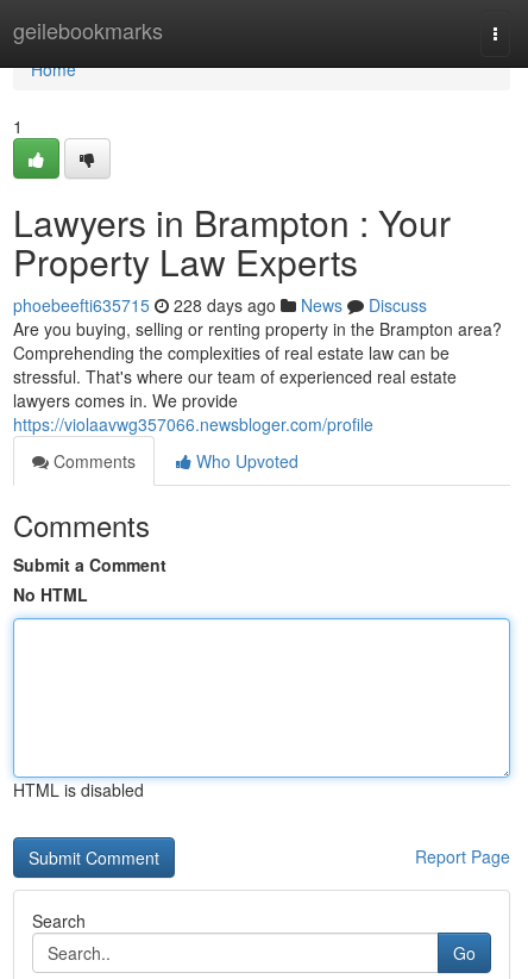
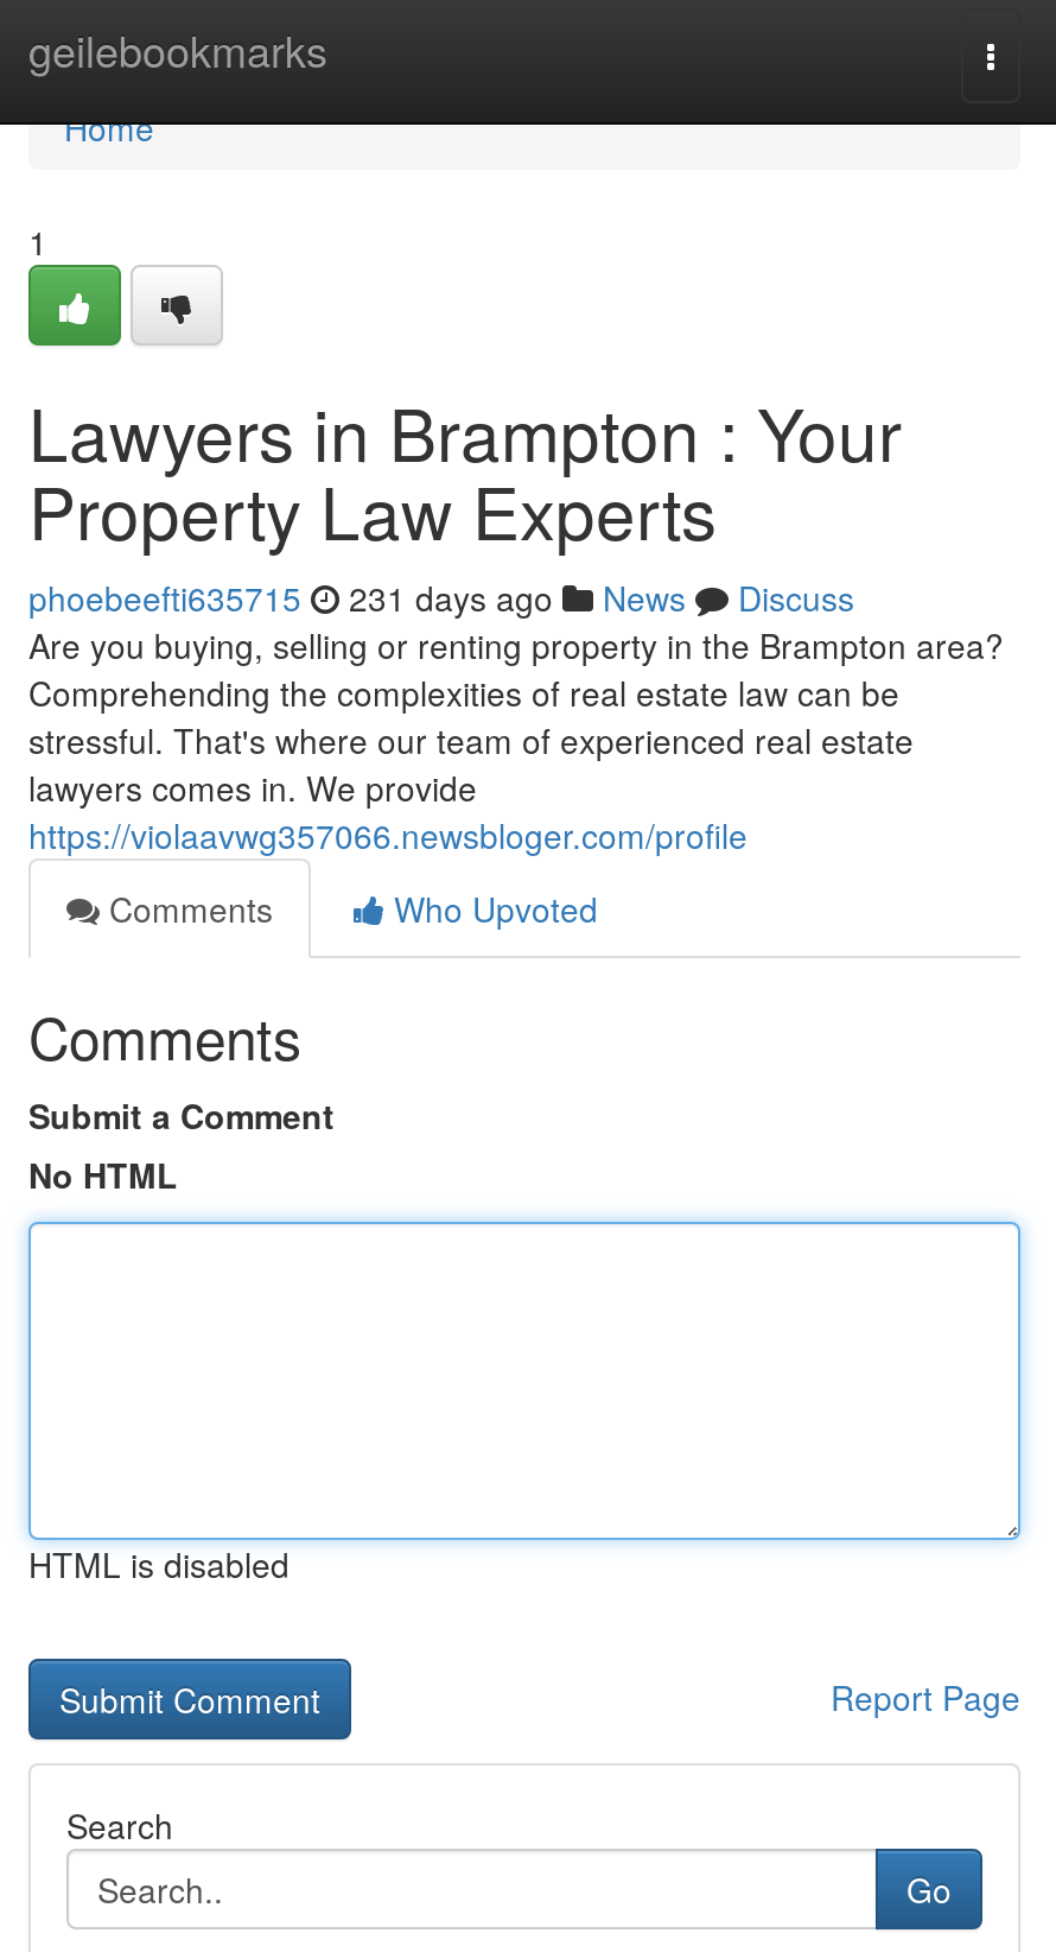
- phoebeefti635715 228 days ago News Discuss
+ phoebeefti635715 231 days ago News Discuss
